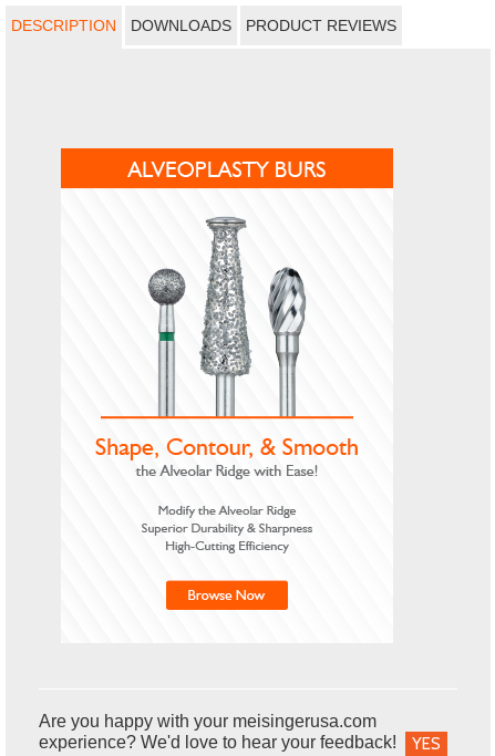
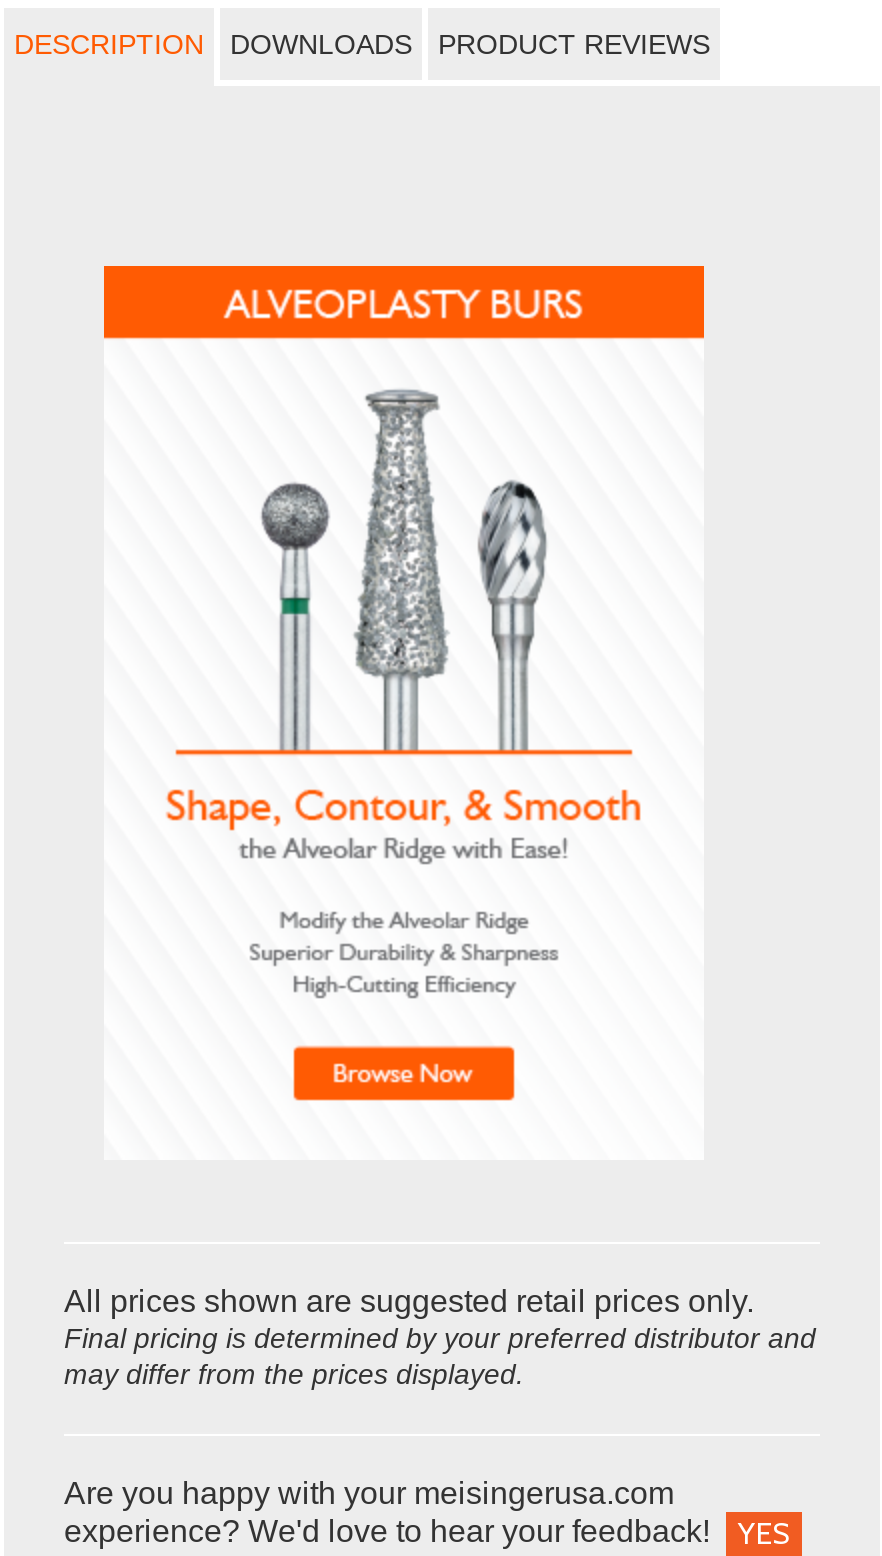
+ All prices shown are suggested retail prices only.
+ Final pricing is determined by your preferred distributor and
+ may differ from the prices displayed.
